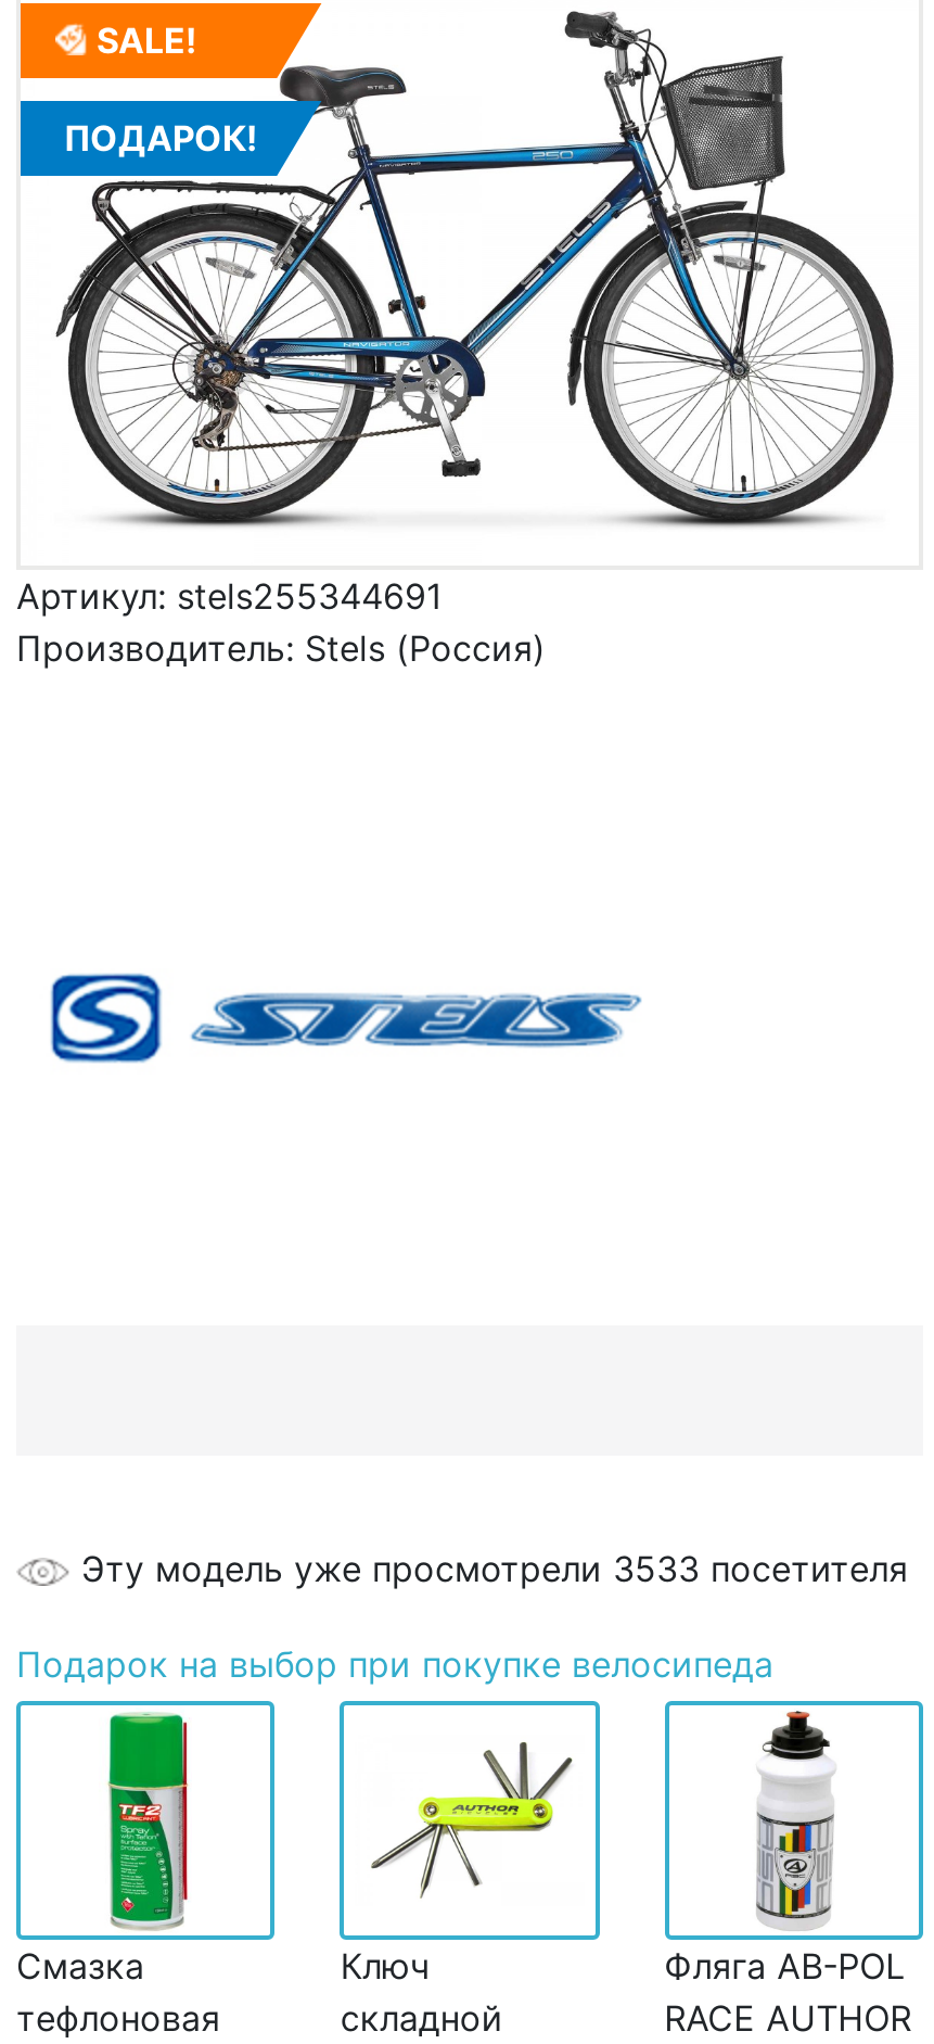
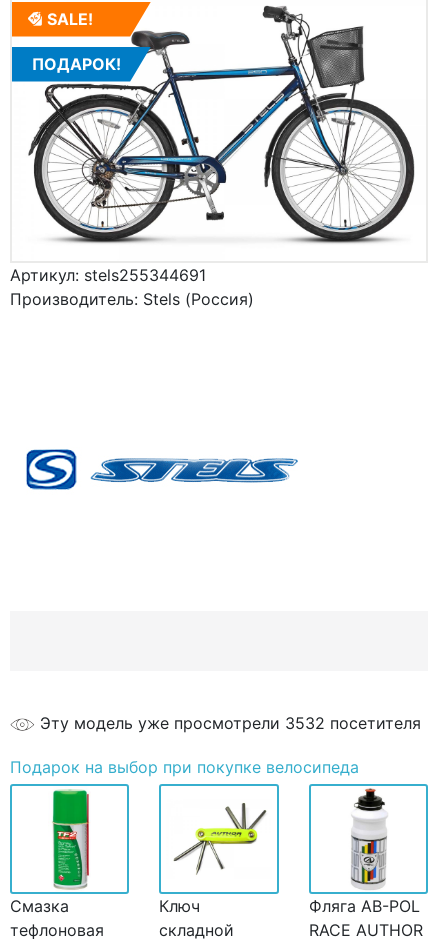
- Эту модель уже просмотрели 3533 посетителя
+ Эту модель уже просмотрели 3532 посетителя
